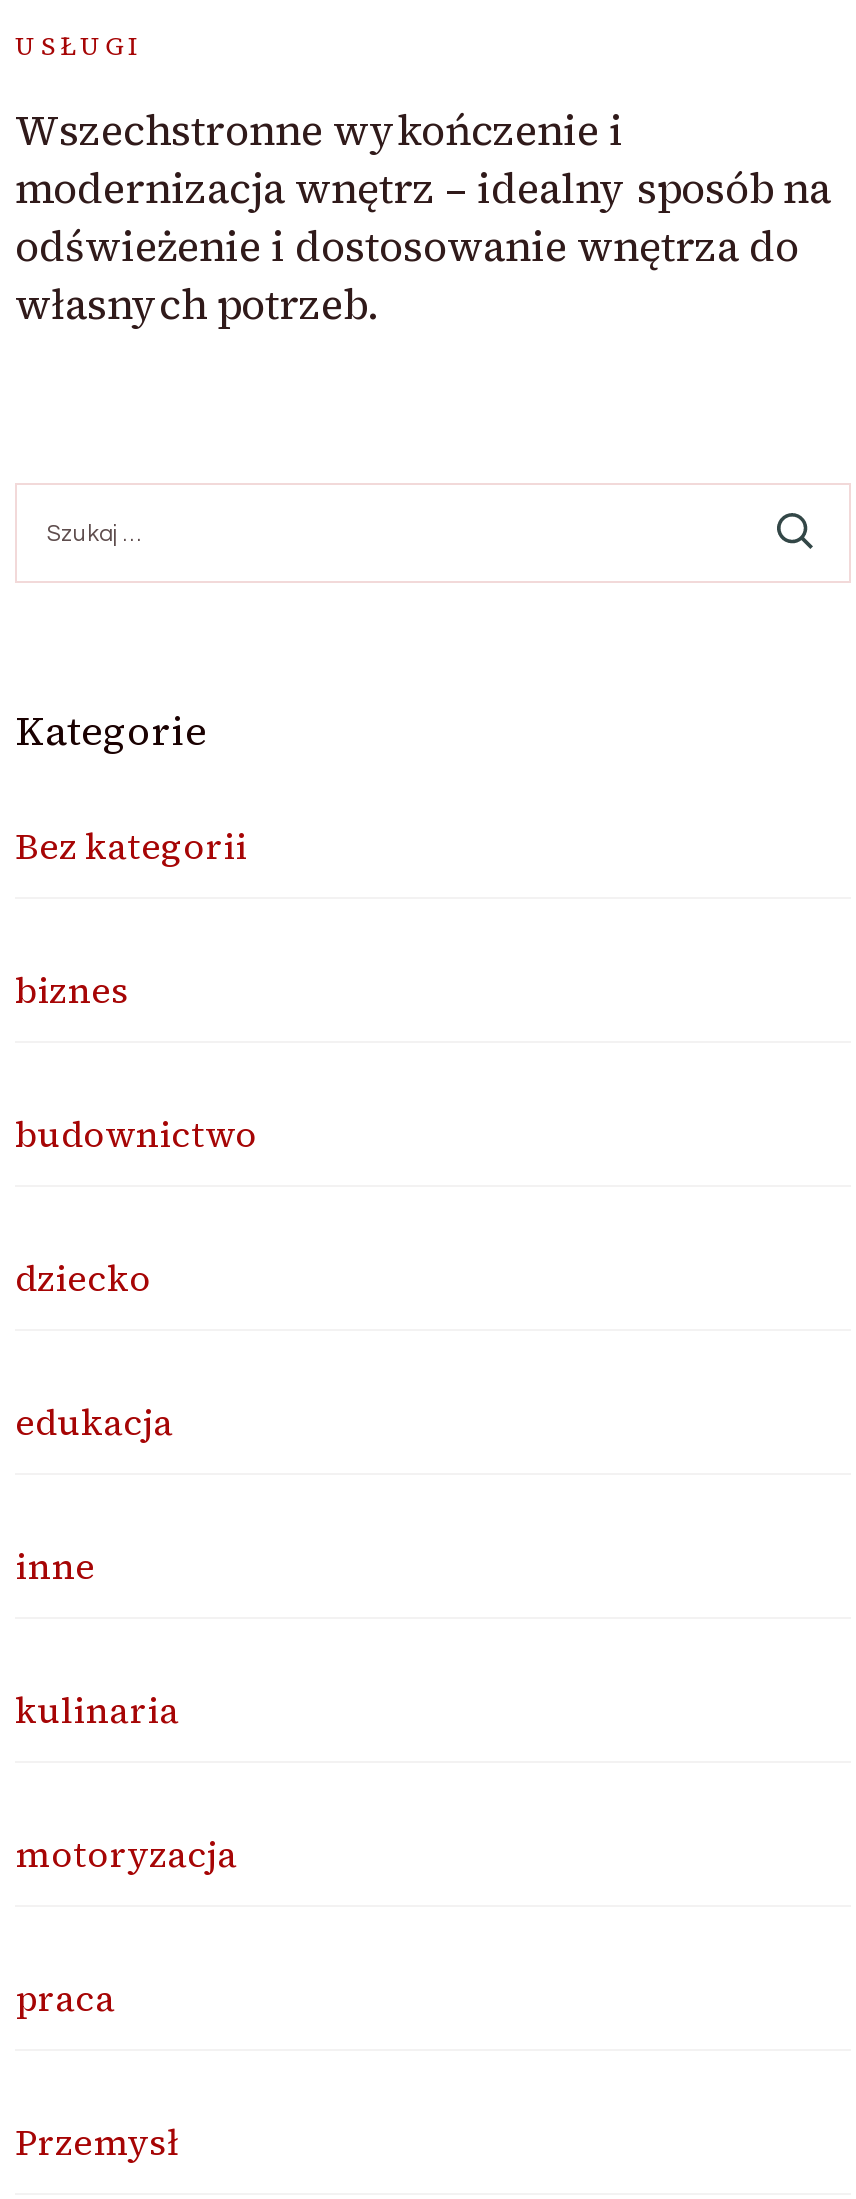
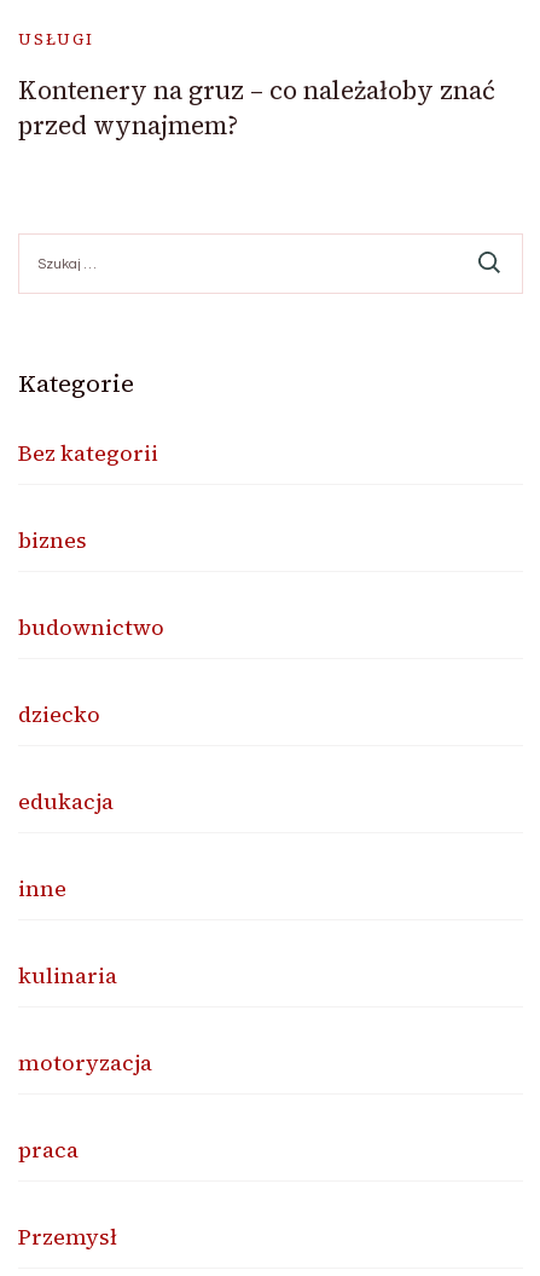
- Wszechstronne wykończenie i
- modernizacja wnętrz – idealny sposób na
- odświeżenie i dostosowanie wnętrza do
- własnych potrzeb.
+ Kontenery na gruz – co należałoby znać
+ przed wynajmem?
